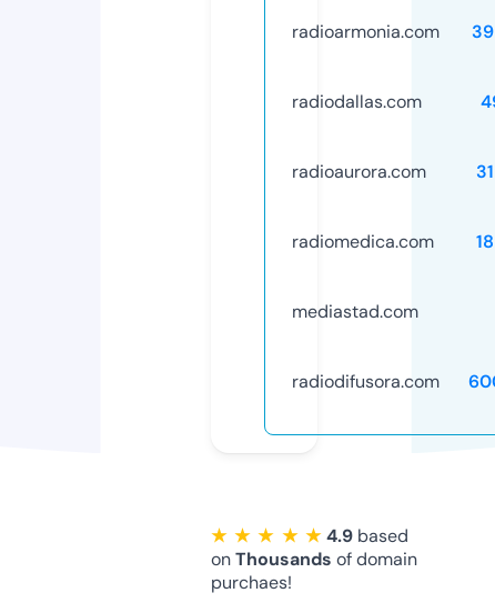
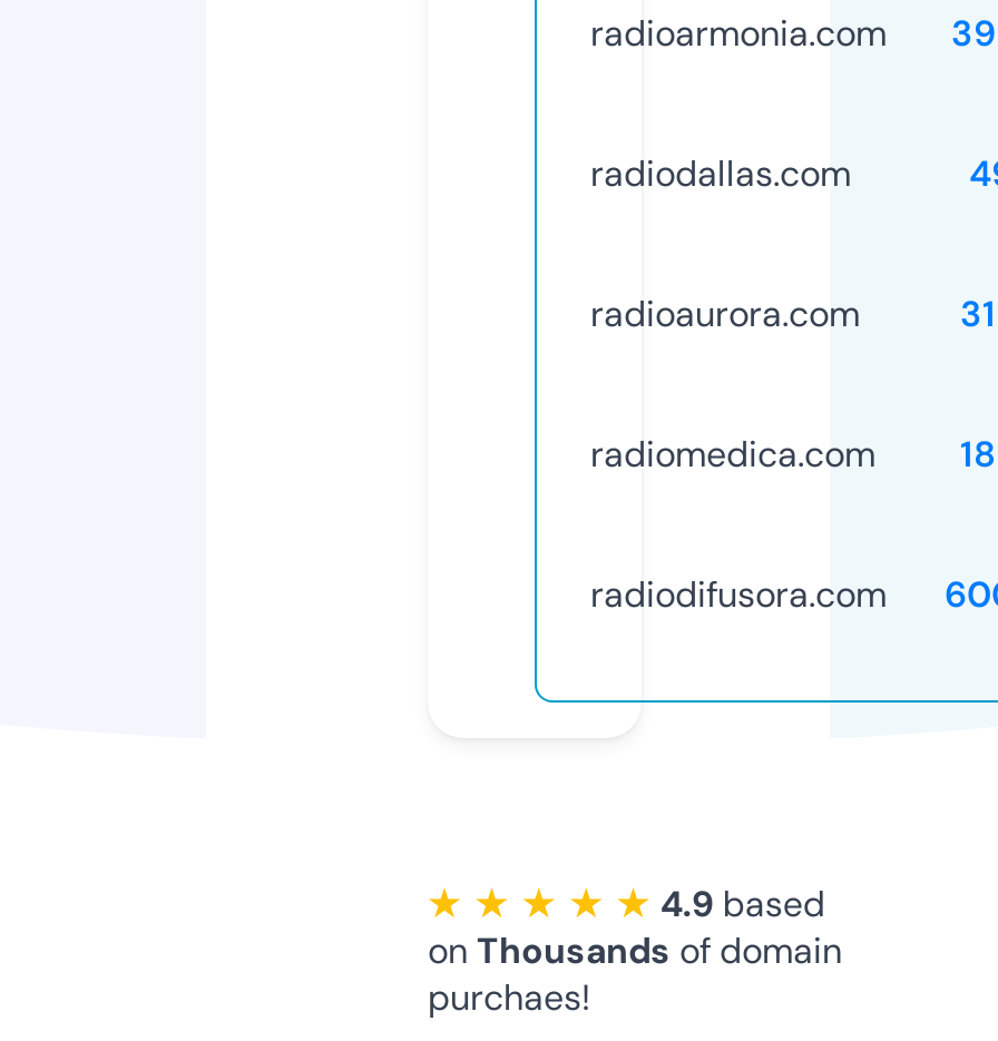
- mediastad.com
